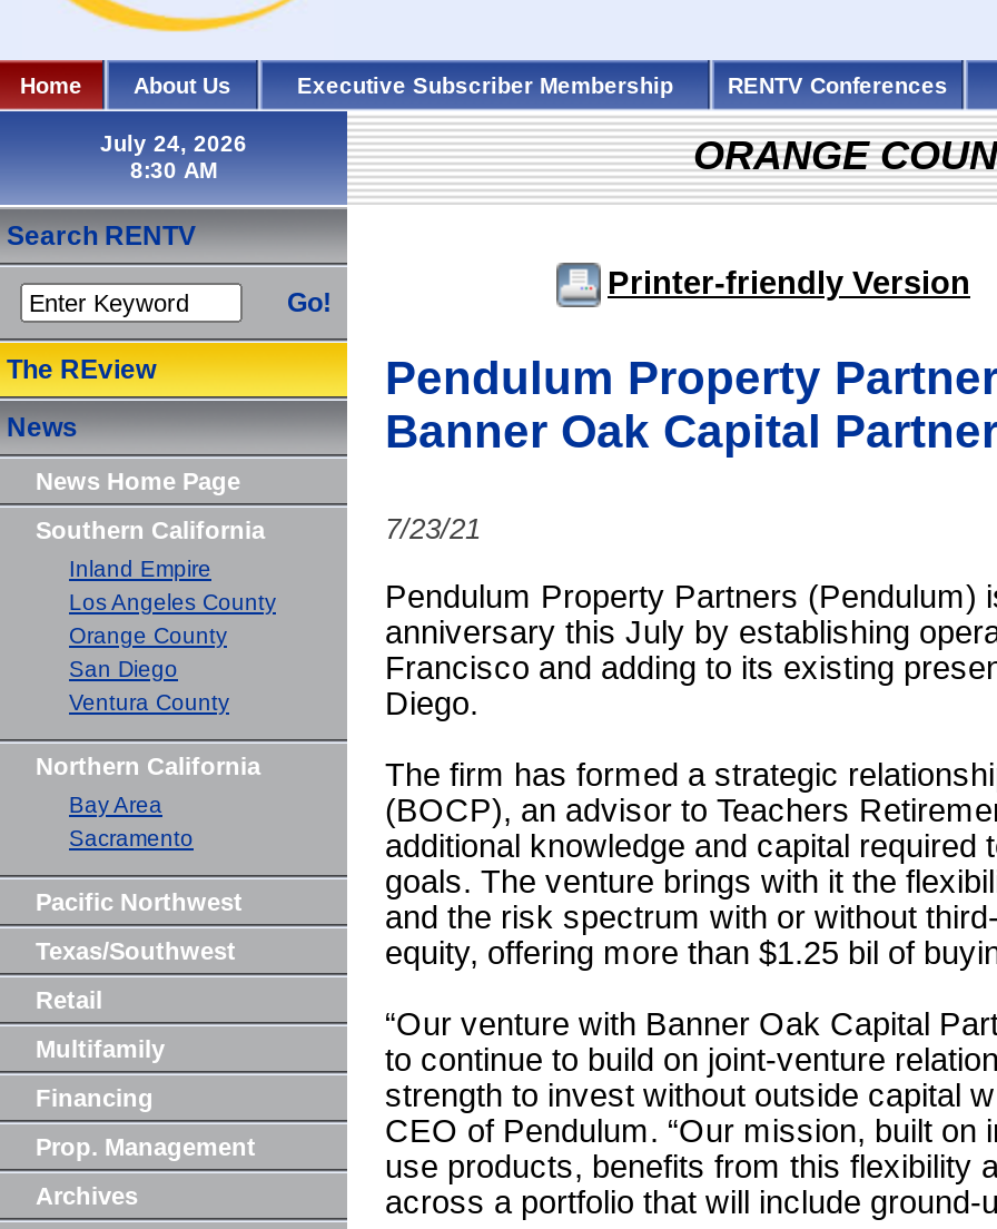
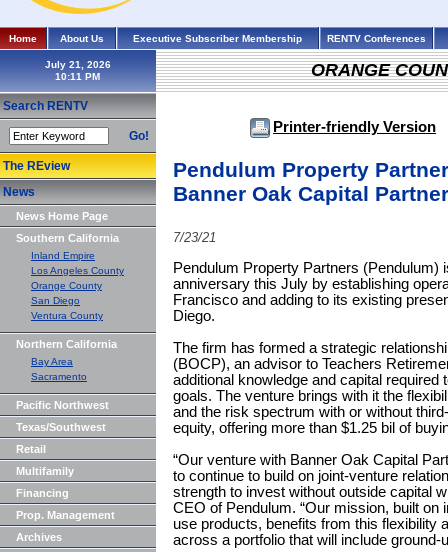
- July 24, 2026
+ July 21, 2026
